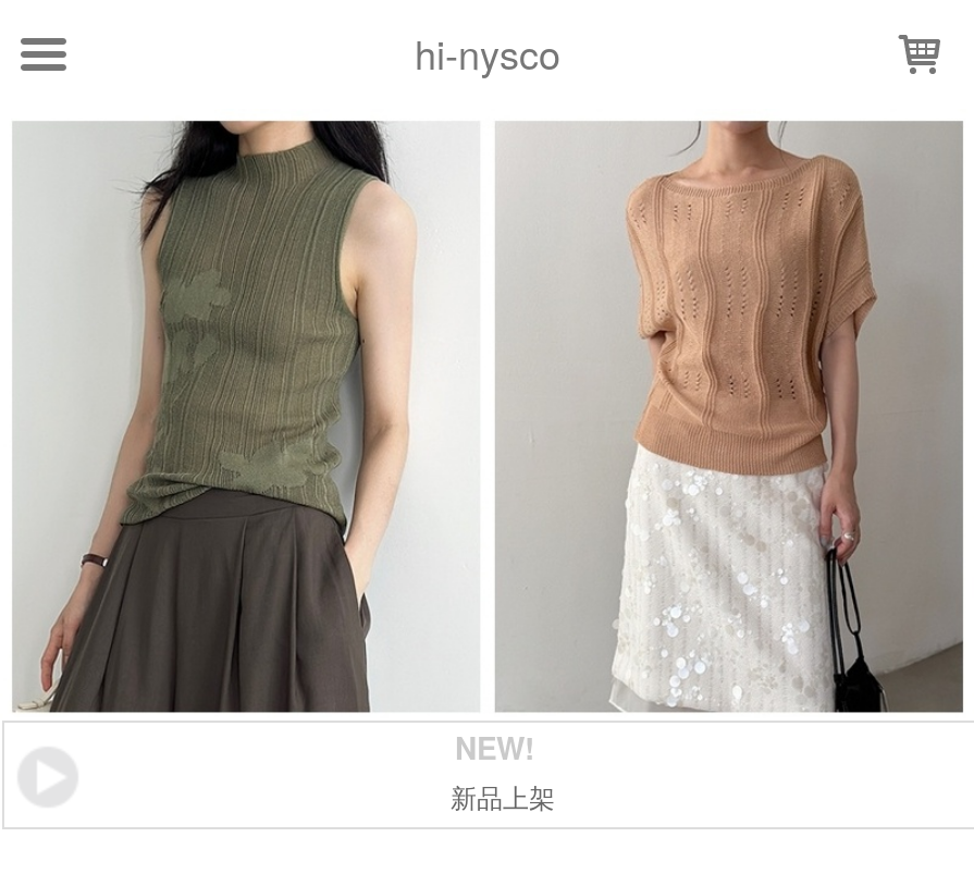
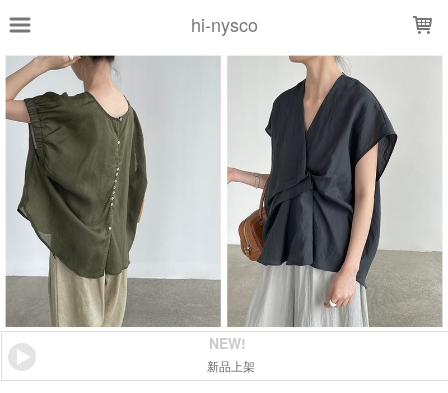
- [image]
+ [image]

- [image]
+ [image]
